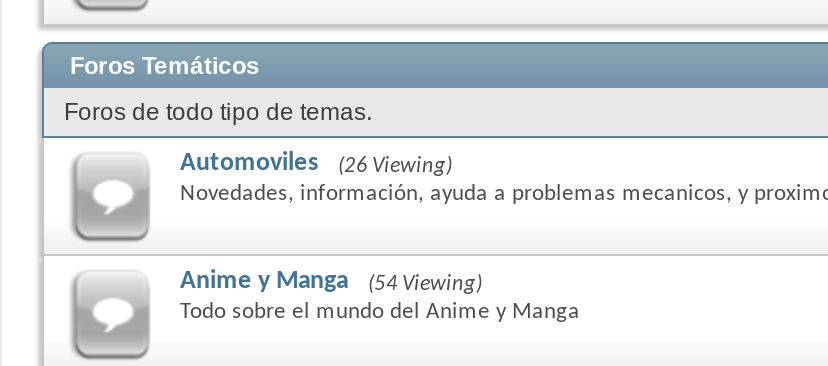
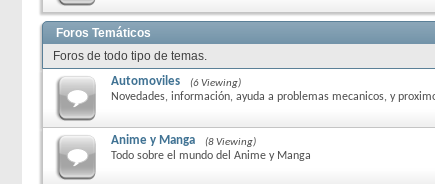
- Automoviles (26 Viewing)
+ Automoviles (6 Viewing)

- Anime y Manga (54 Viewing)
+ Anime y Manga (8 Viewing)
